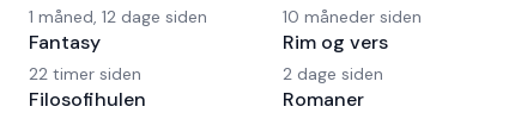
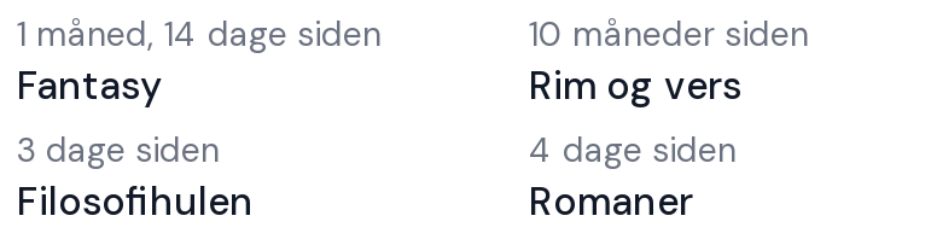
- 1 måned, 12 dage siden
+ 1 måned, 14 dage siden

- 22 timer siden
+ 3 dage siden

- 2 dage siden
+ 4 dage siden
